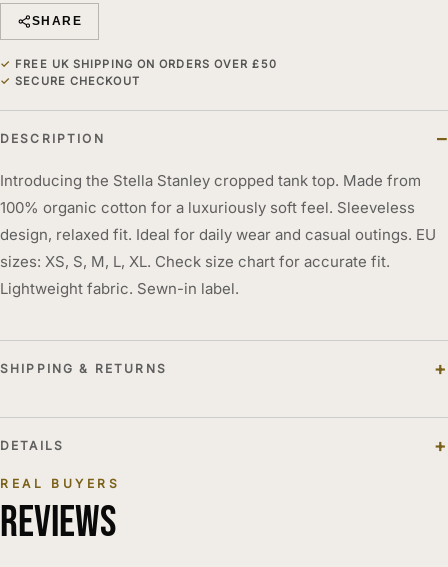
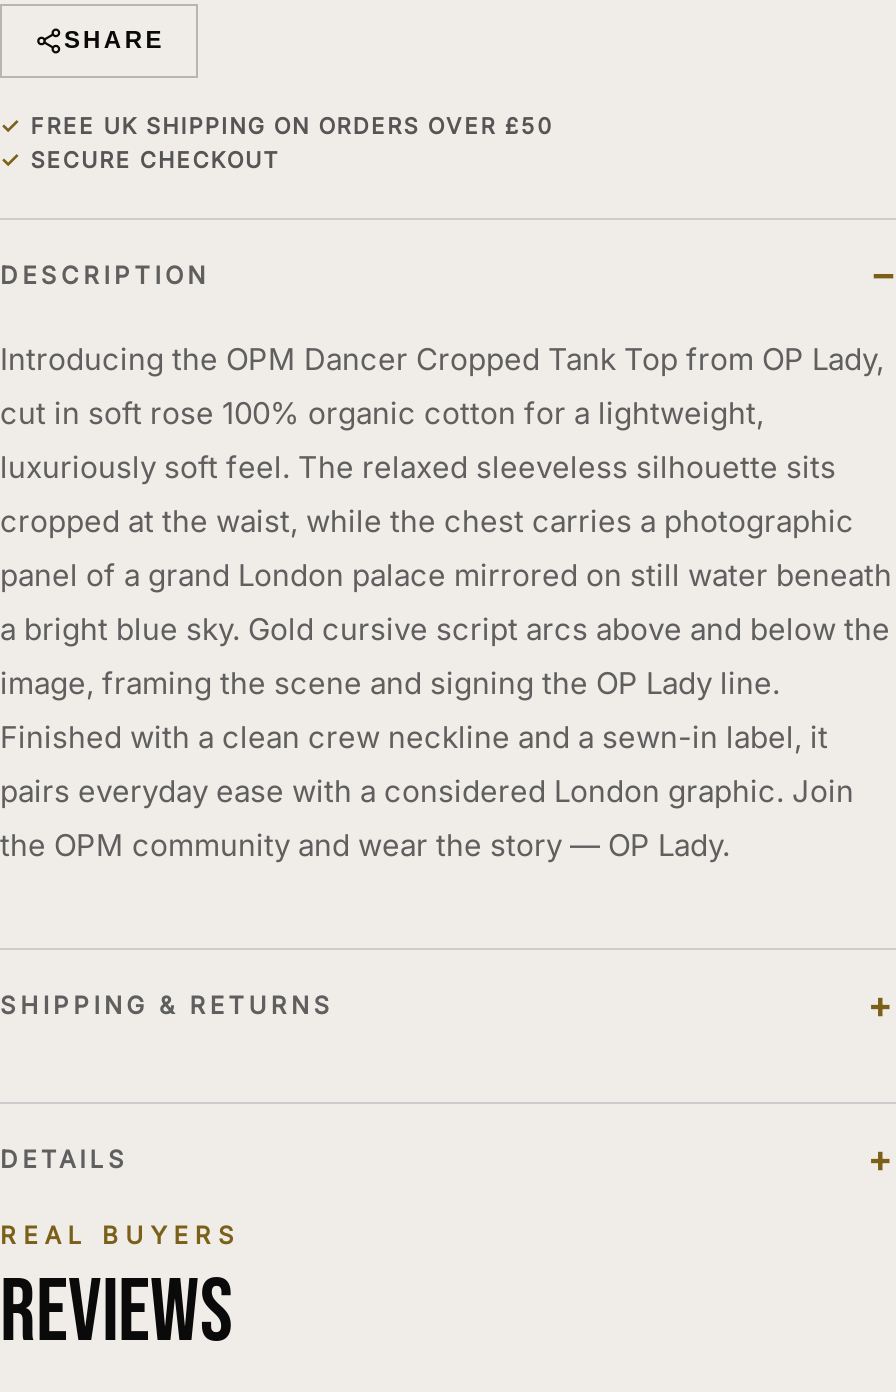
- Introducing the Stella Stanley cropped tank top. Made from
- 100% organic cotton for a luxuriously soft feel. Sleeveless
- design, relaxed fit. Ideal for daily wear and casual outings. EU
- sizes: XS, S, M, L, XL. Check size chart for accurate fit.
- Lightweight fabric. Sewn-in label.
+ Introducing the OPM Dancer Cropped Tank Top from OP Lady,
+ cut in soft rose 100% organic cotton for a lightweight,
+ luxuriously soft feel. The relaxed sleeveless silhouette sits
+ cropped at the waist, while the chest carries a photographic
+ panel of a grand London palace mirrored on still water beneath
+ a bright blue sky. Gold cursive script arcs above and below the
+ image, framing the scene and signing the OP Lady line.
+ Finished with a clean crew neckline and a sewn-in label, it
+ pairs everyday ease with a considered London graphic. Join
+ the OPM community and wear the story — OP Lady.
